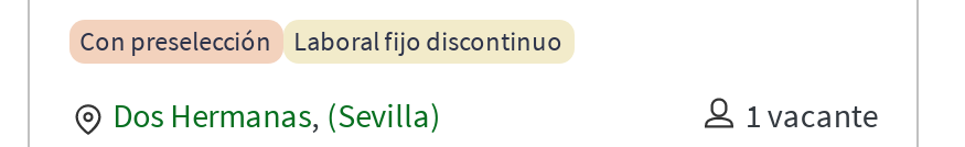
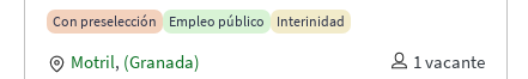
- Laboral fijo discontinuo
+ Empleo público
+ Interinidad

- Dos Hermanas, (Sevilla)
+ Motril, (Granada)
